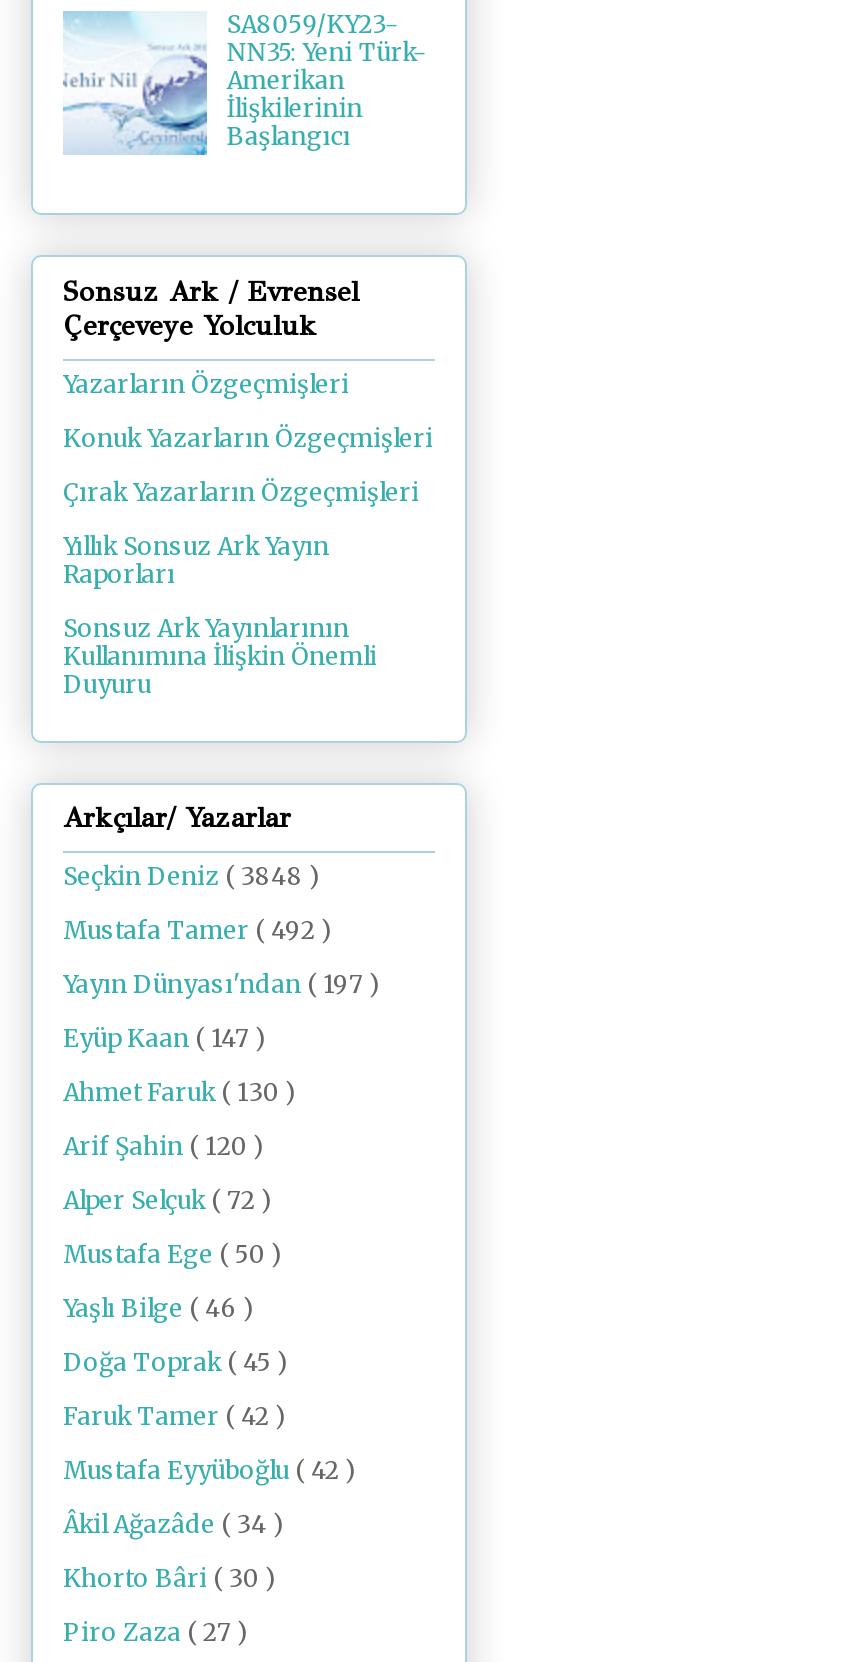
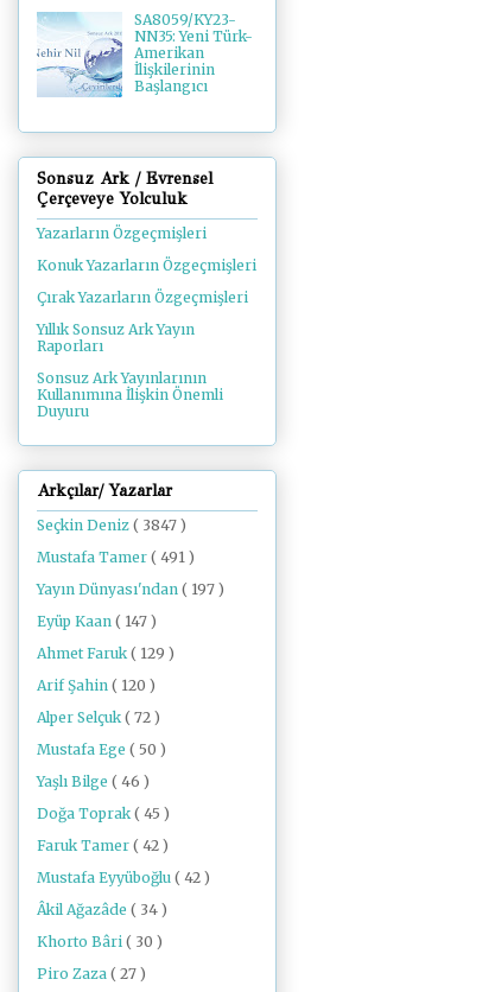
- Seçkin Deniz ( 3848 )
+ Seçkin Deniz ( 3847 )

- Mustafa Tamer ( 492 )
+ Mustafa Tamer ( 491 )

- Ahmet Faruk ( 130 )
+ Ahmet Faruk ( 129 )
